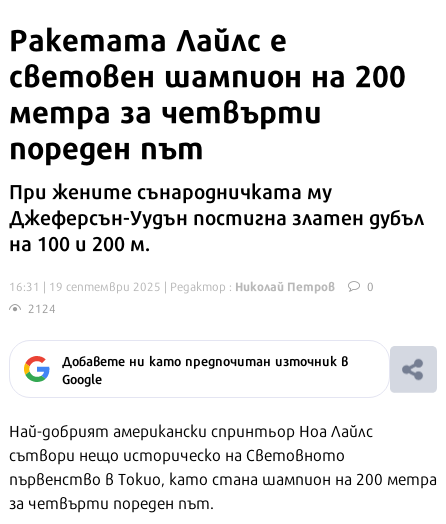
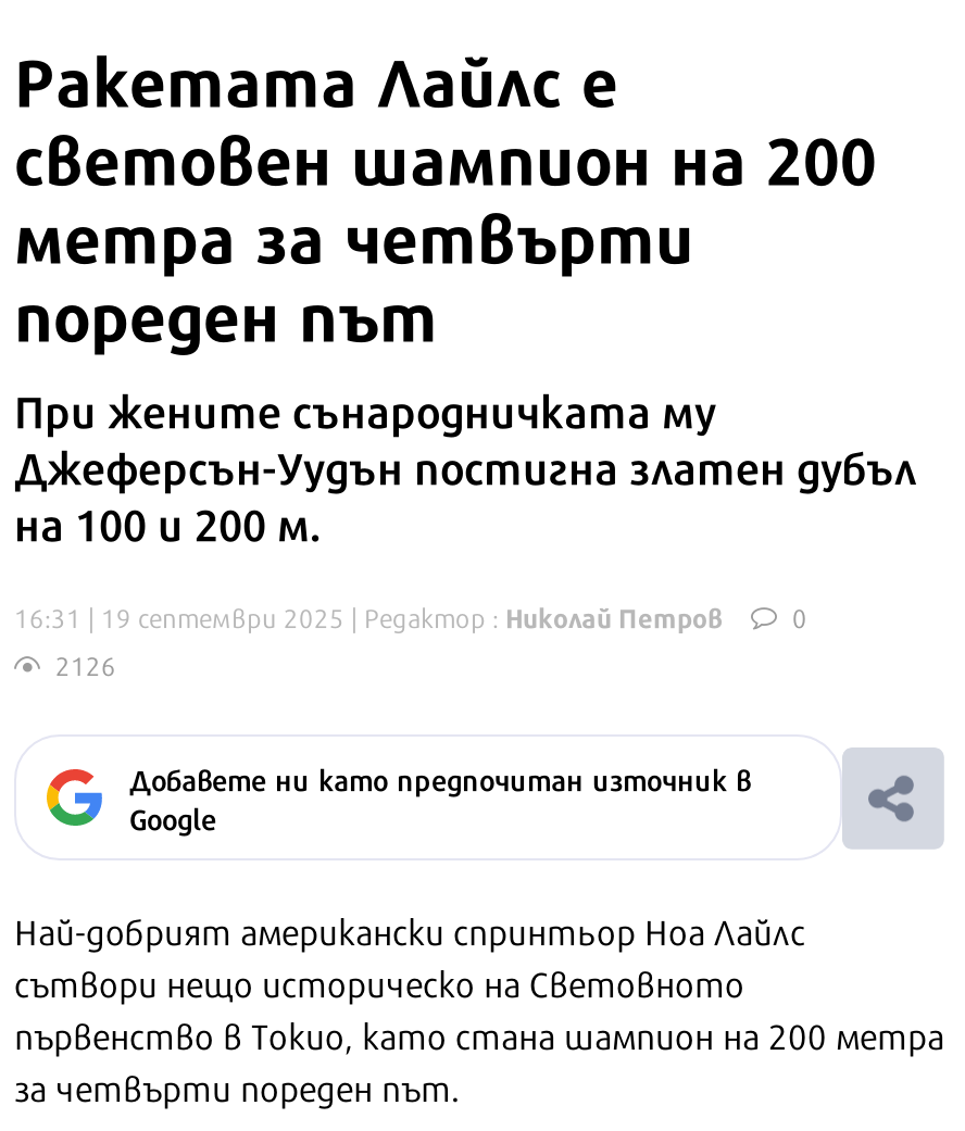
- 2124
+ 2126
